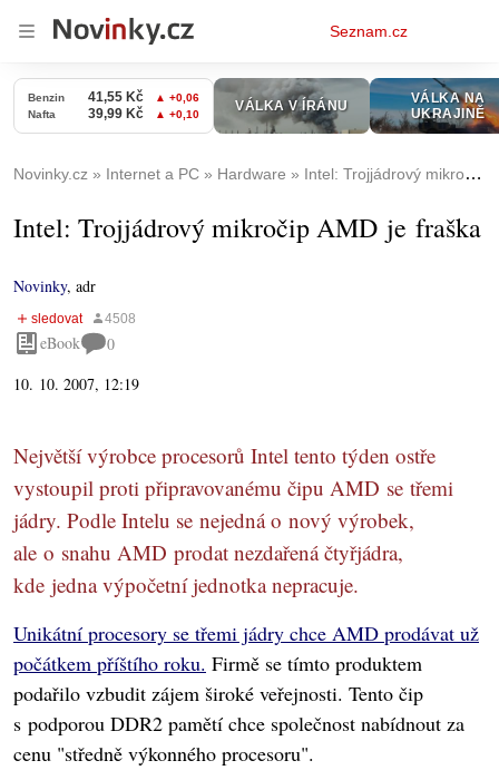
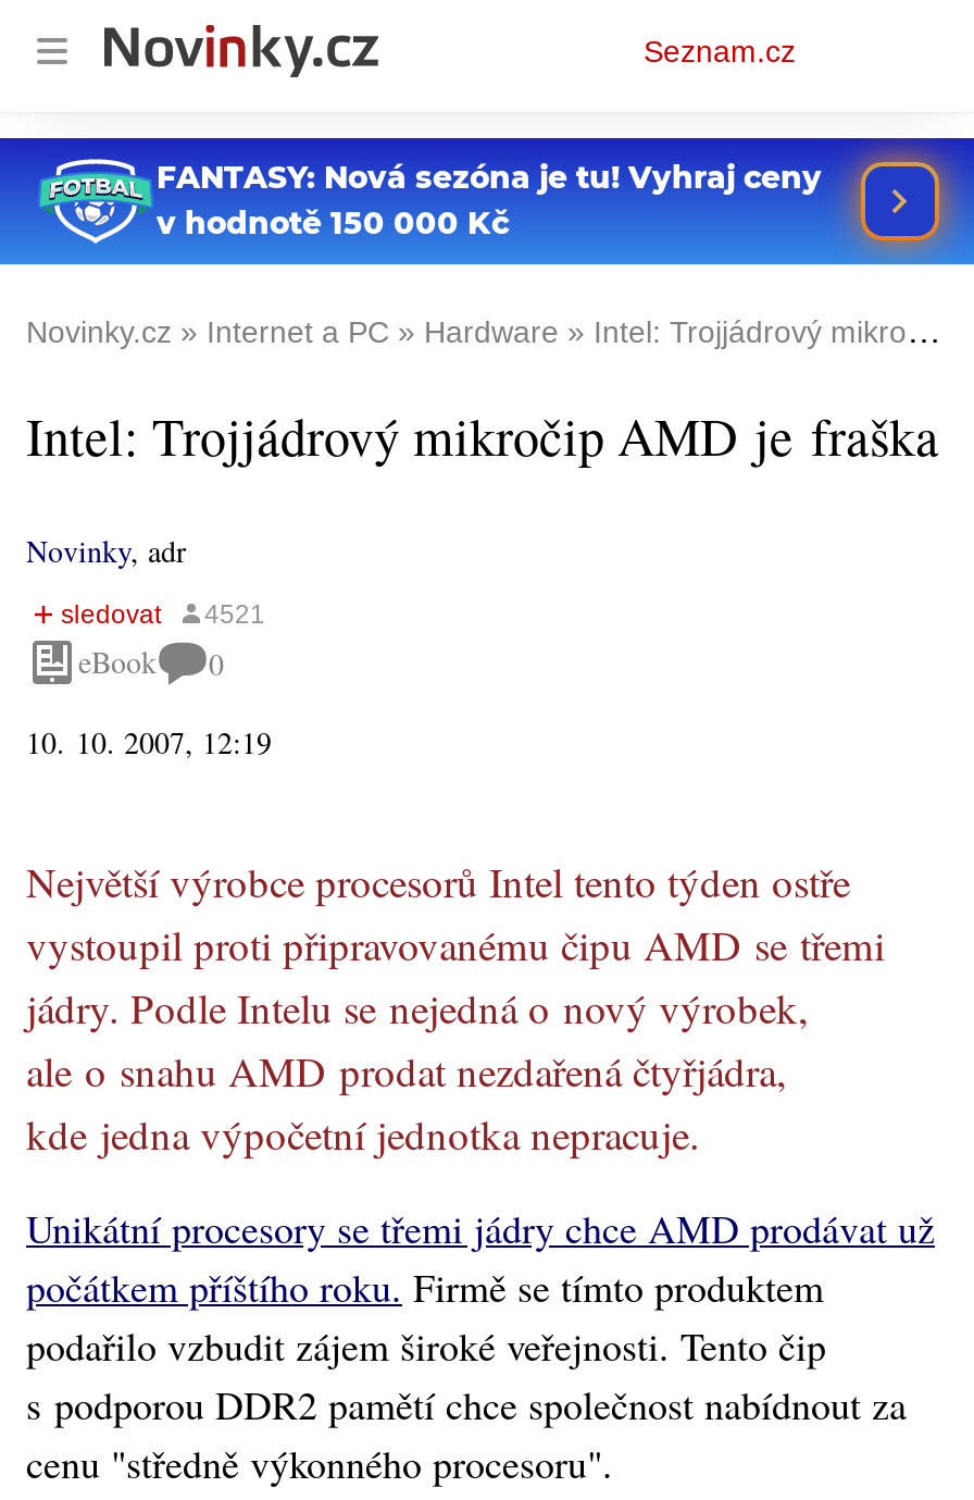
- [image]
+ [image]
